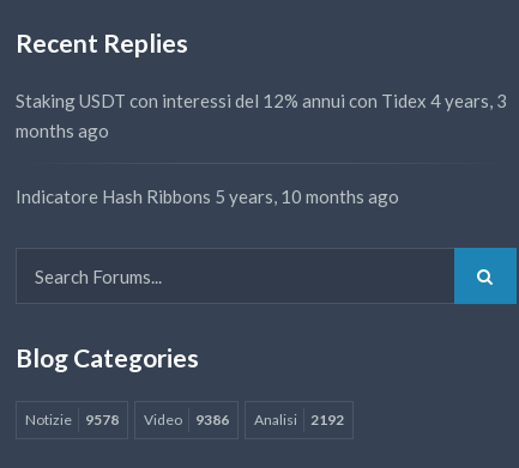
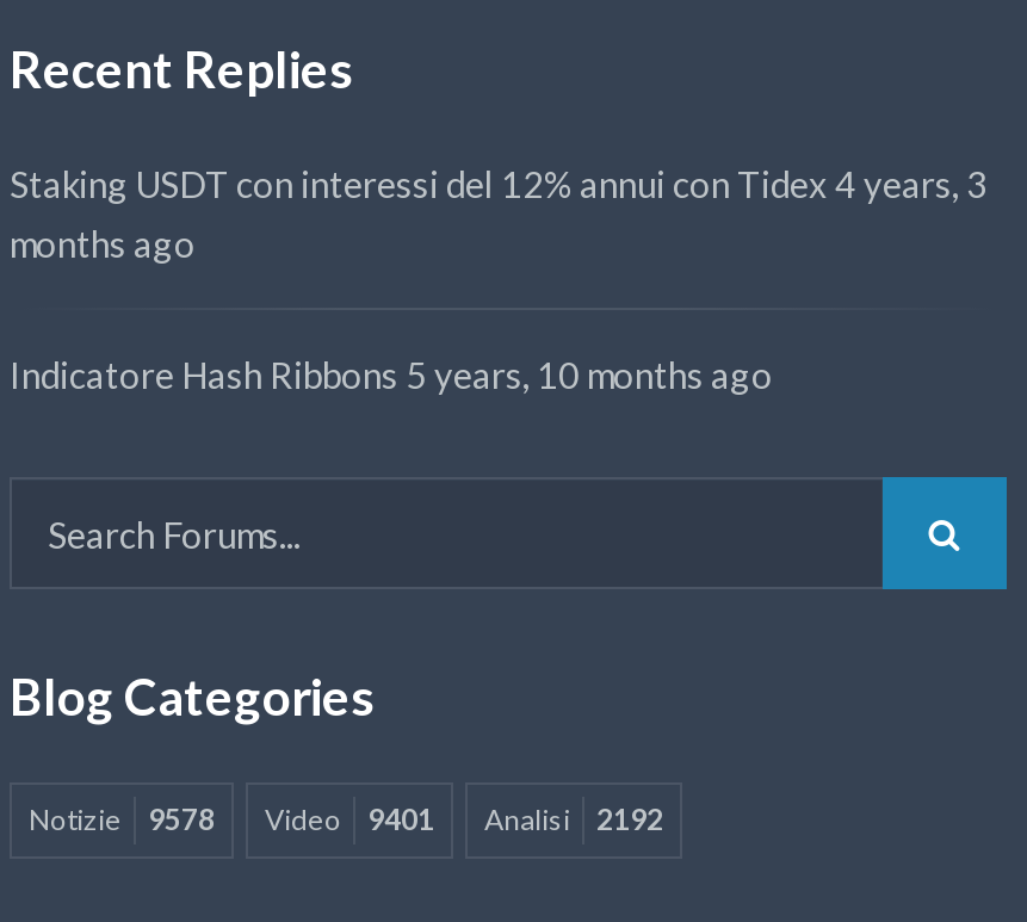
- Notizie 9578 Video 9386 Analisi 2192
+ Notizie 9578 Video 9401 Analisi 2192
